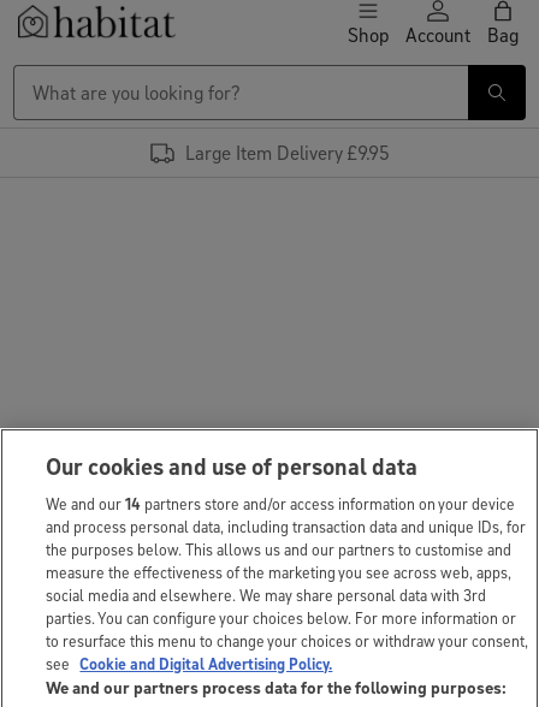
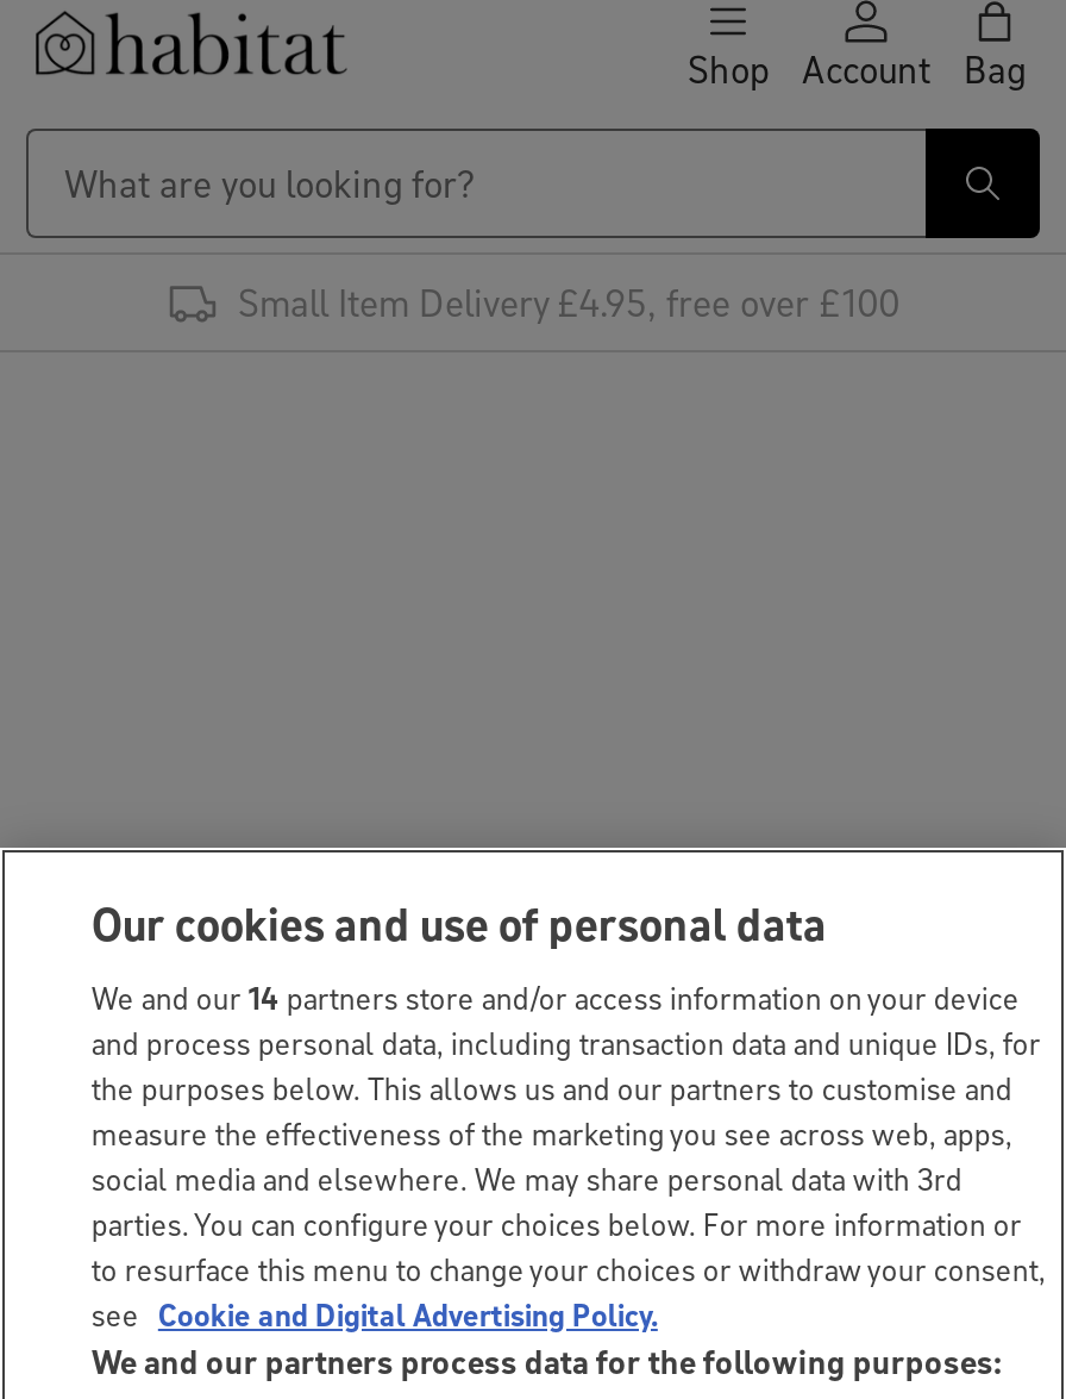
- Large Item Delivery £9.95
